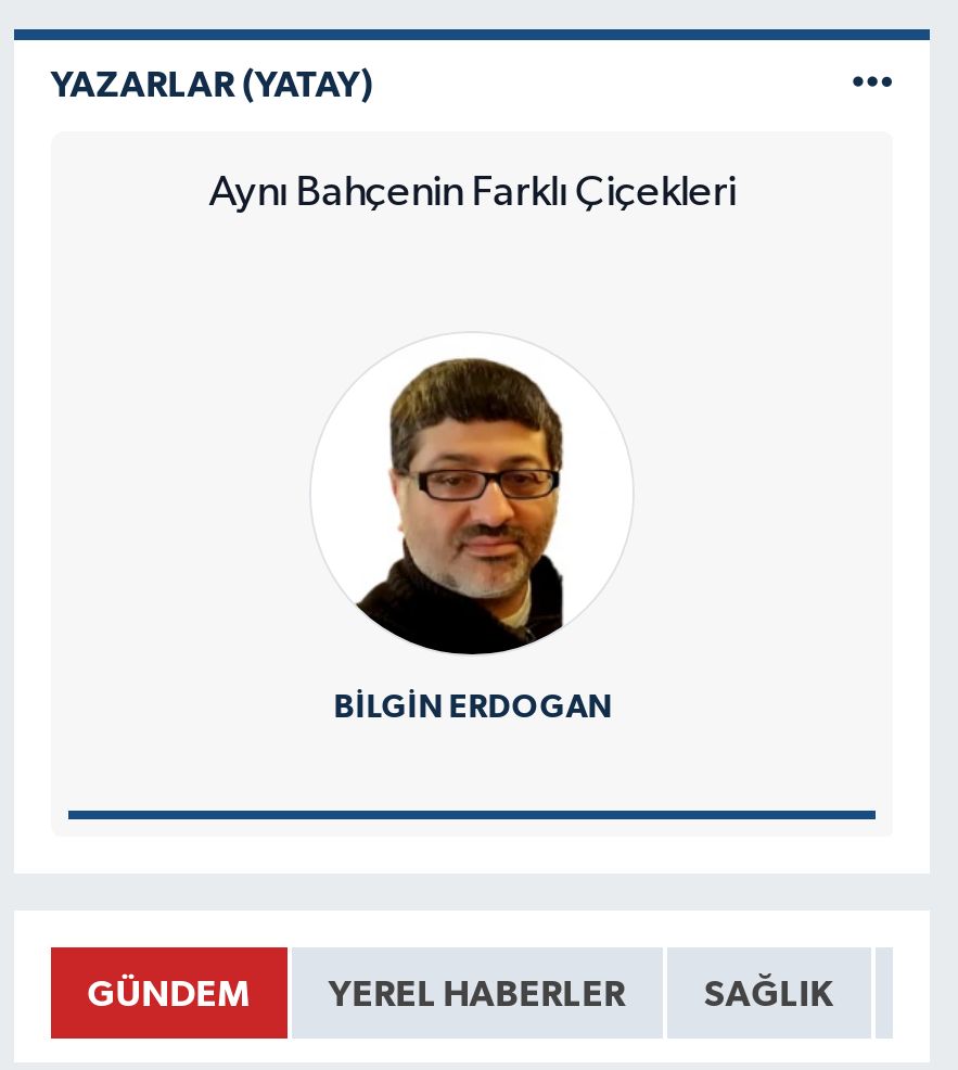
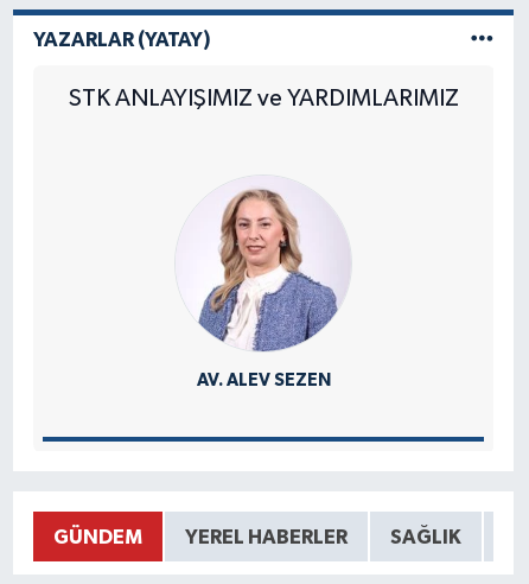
- Aynı Bahçenin Farklı Çiçekleri
+ STK ANLAYIŞIMIZ ve YARDIMLARIMIZ

- [image]
- BILGIN ERDOGAN
+ [image]
+ AV. ALEV SEZEN
